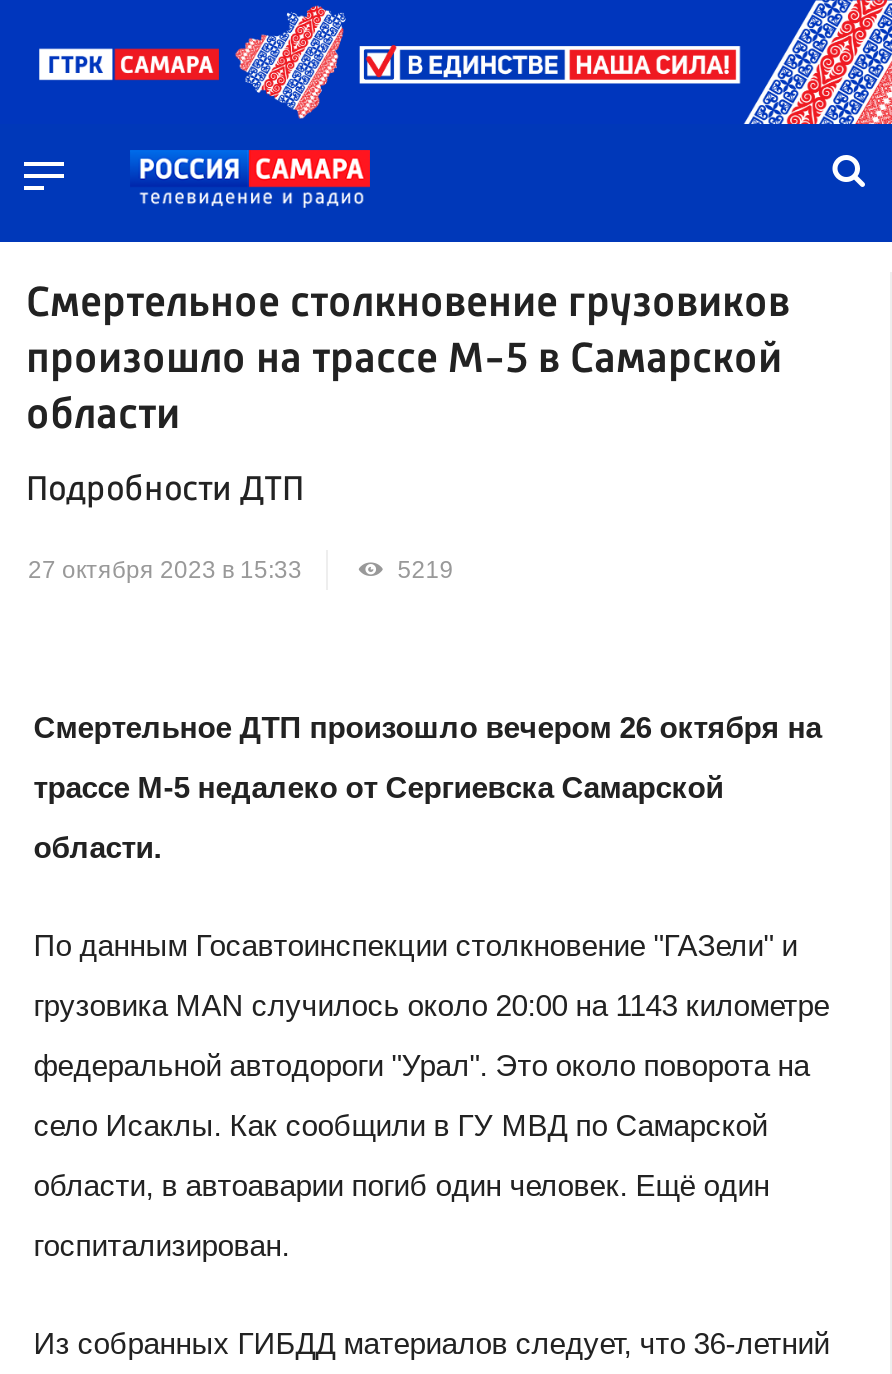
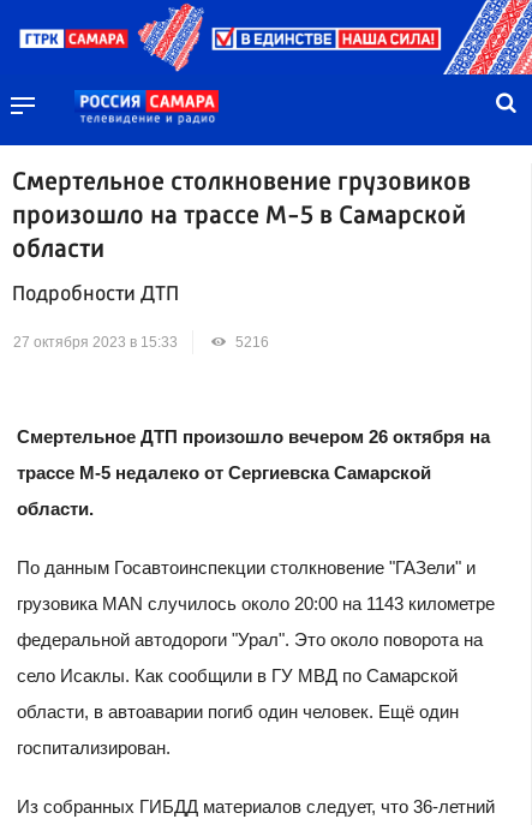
- 5219
+ 5216
